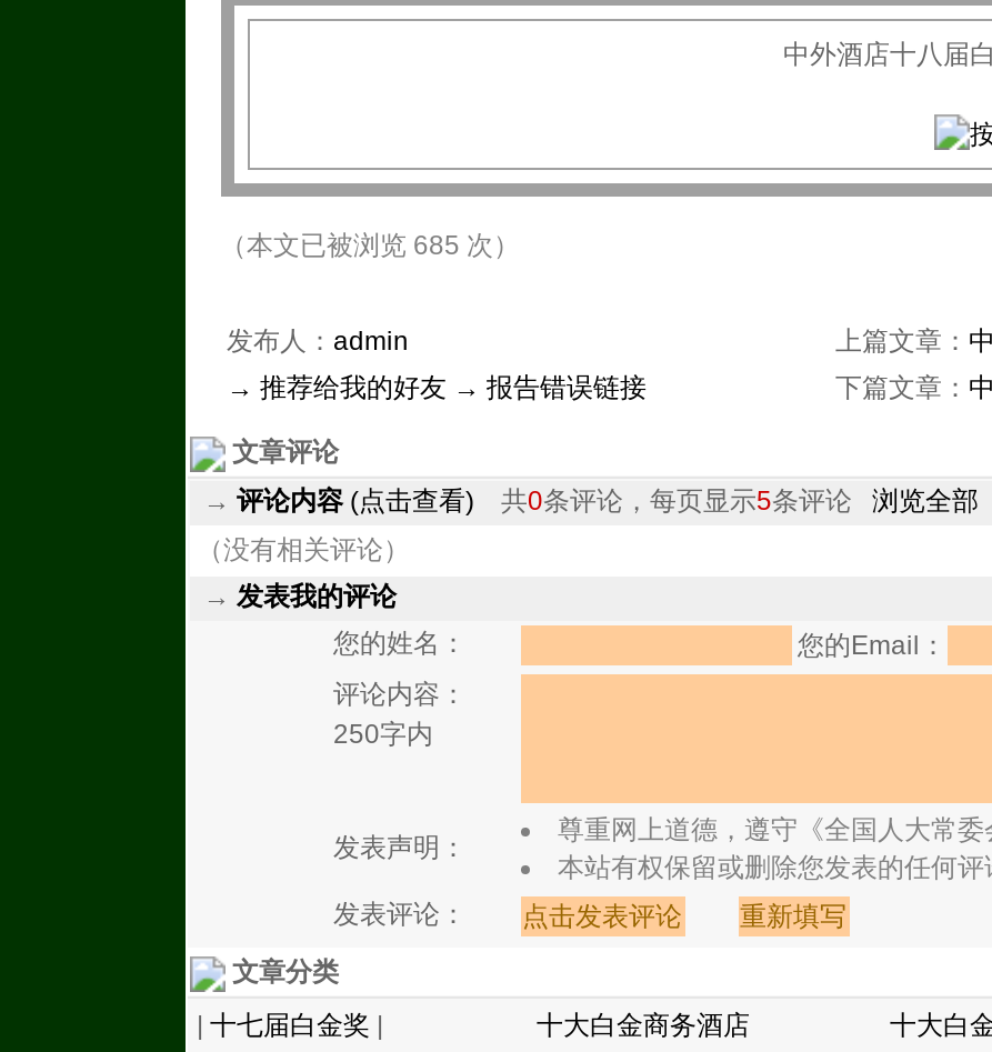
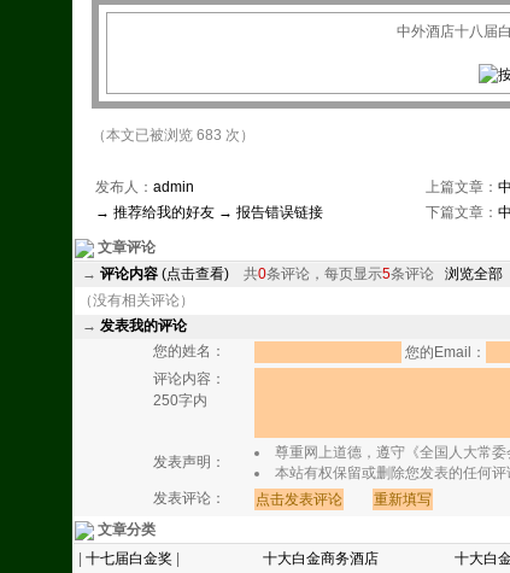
- （本文已被浏览 685 次）
+ （本文已被浏览 683 次）
